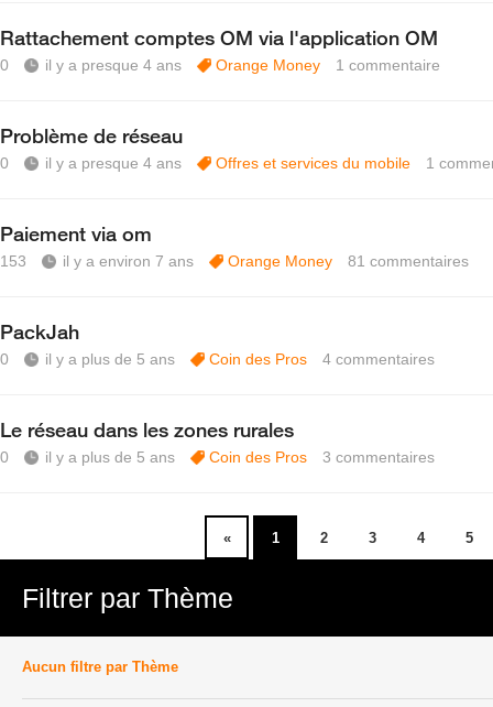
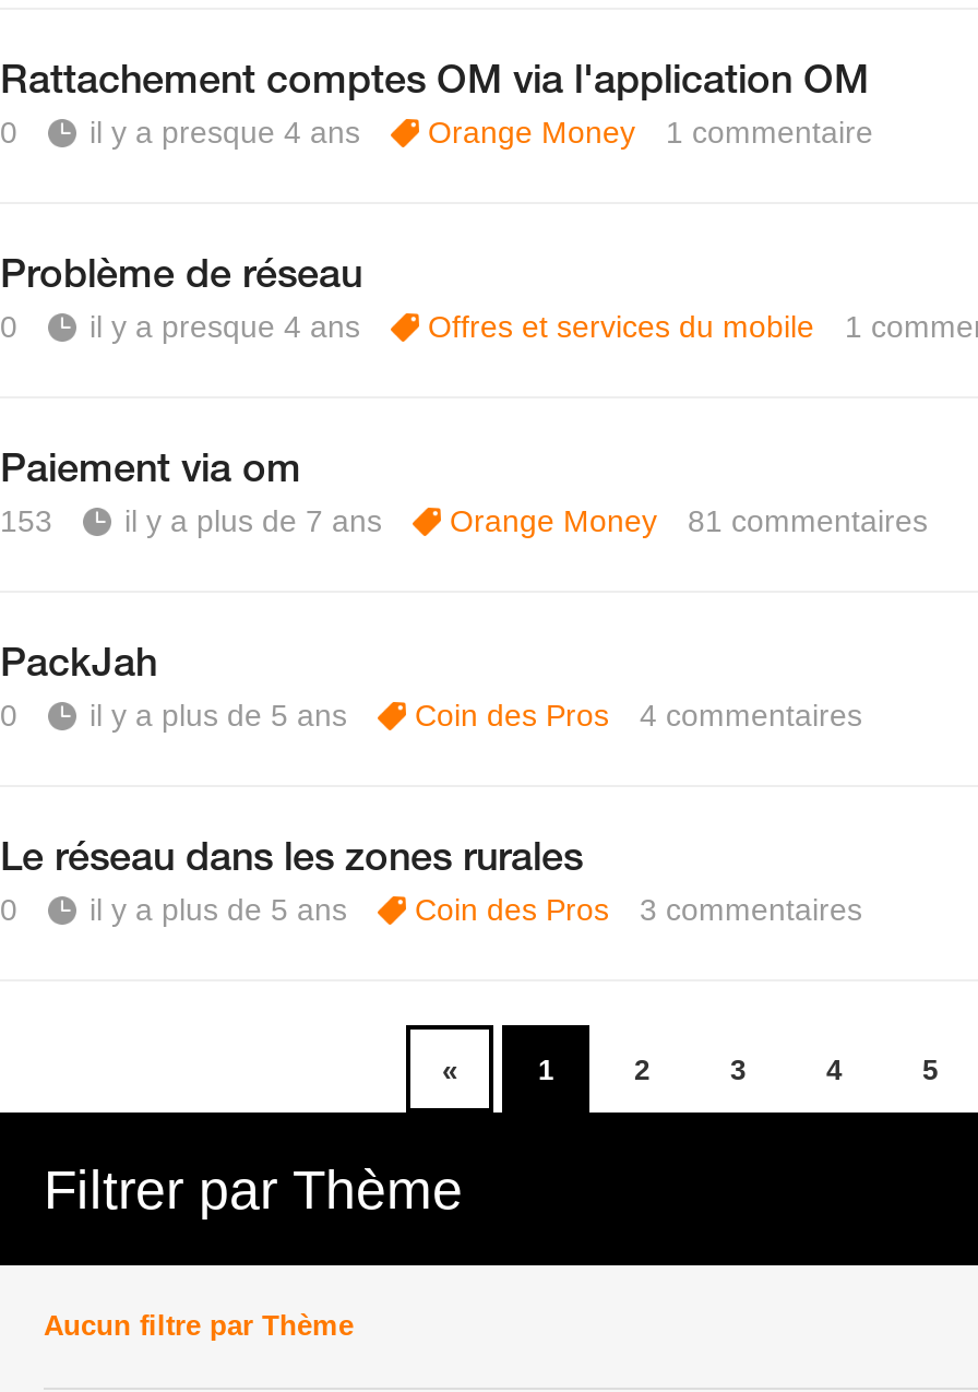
- il y a environ 7 ans
+ il y a plus de 7 ans
